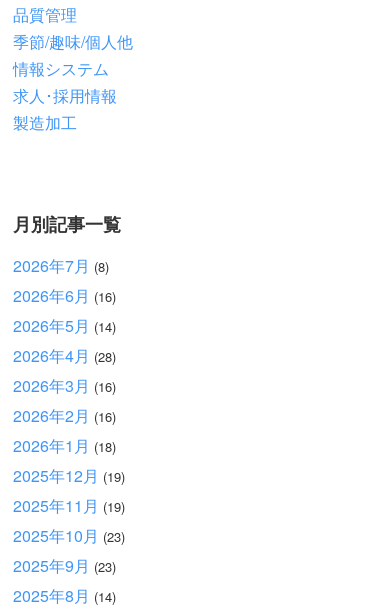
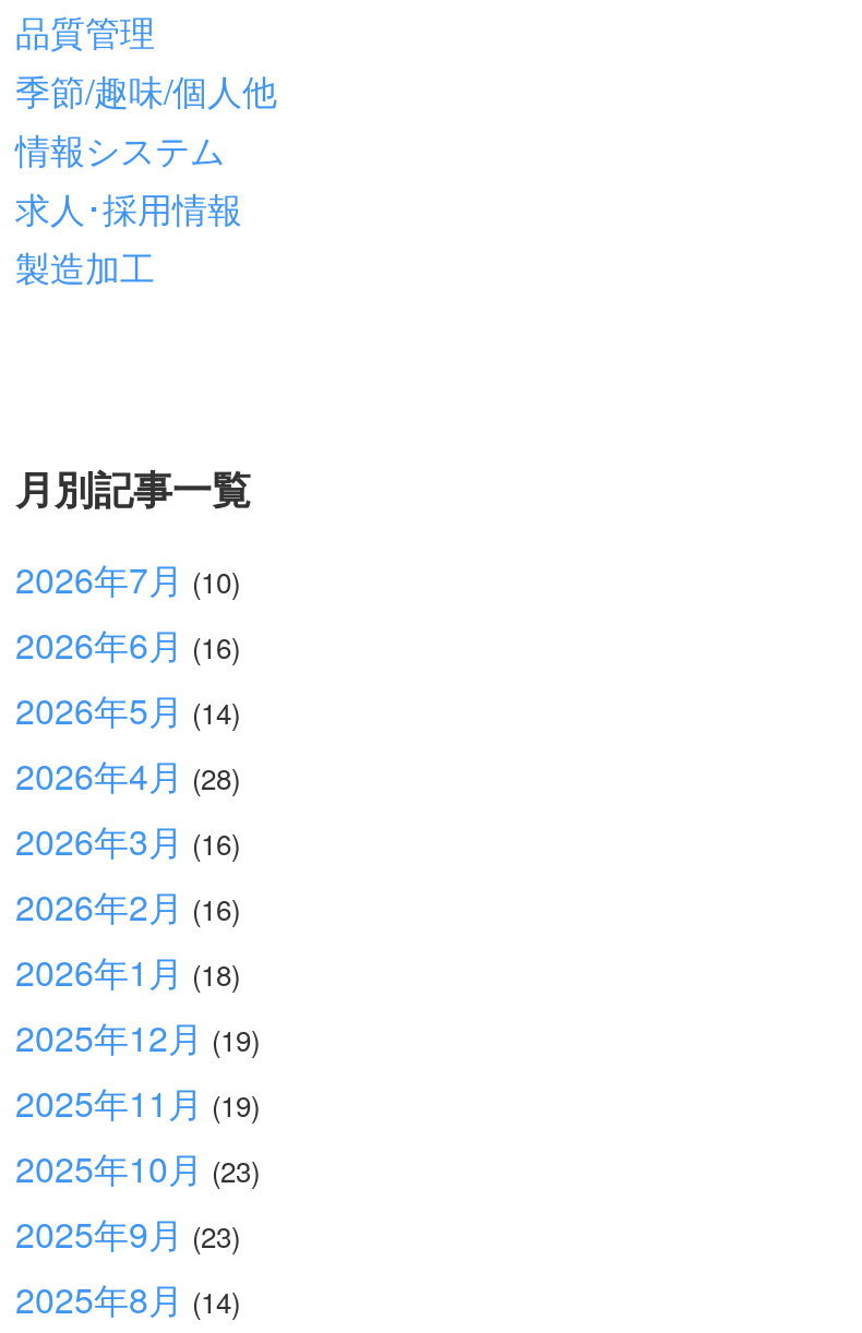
- 2026年7月(8)
+ 2026年7月(10)
